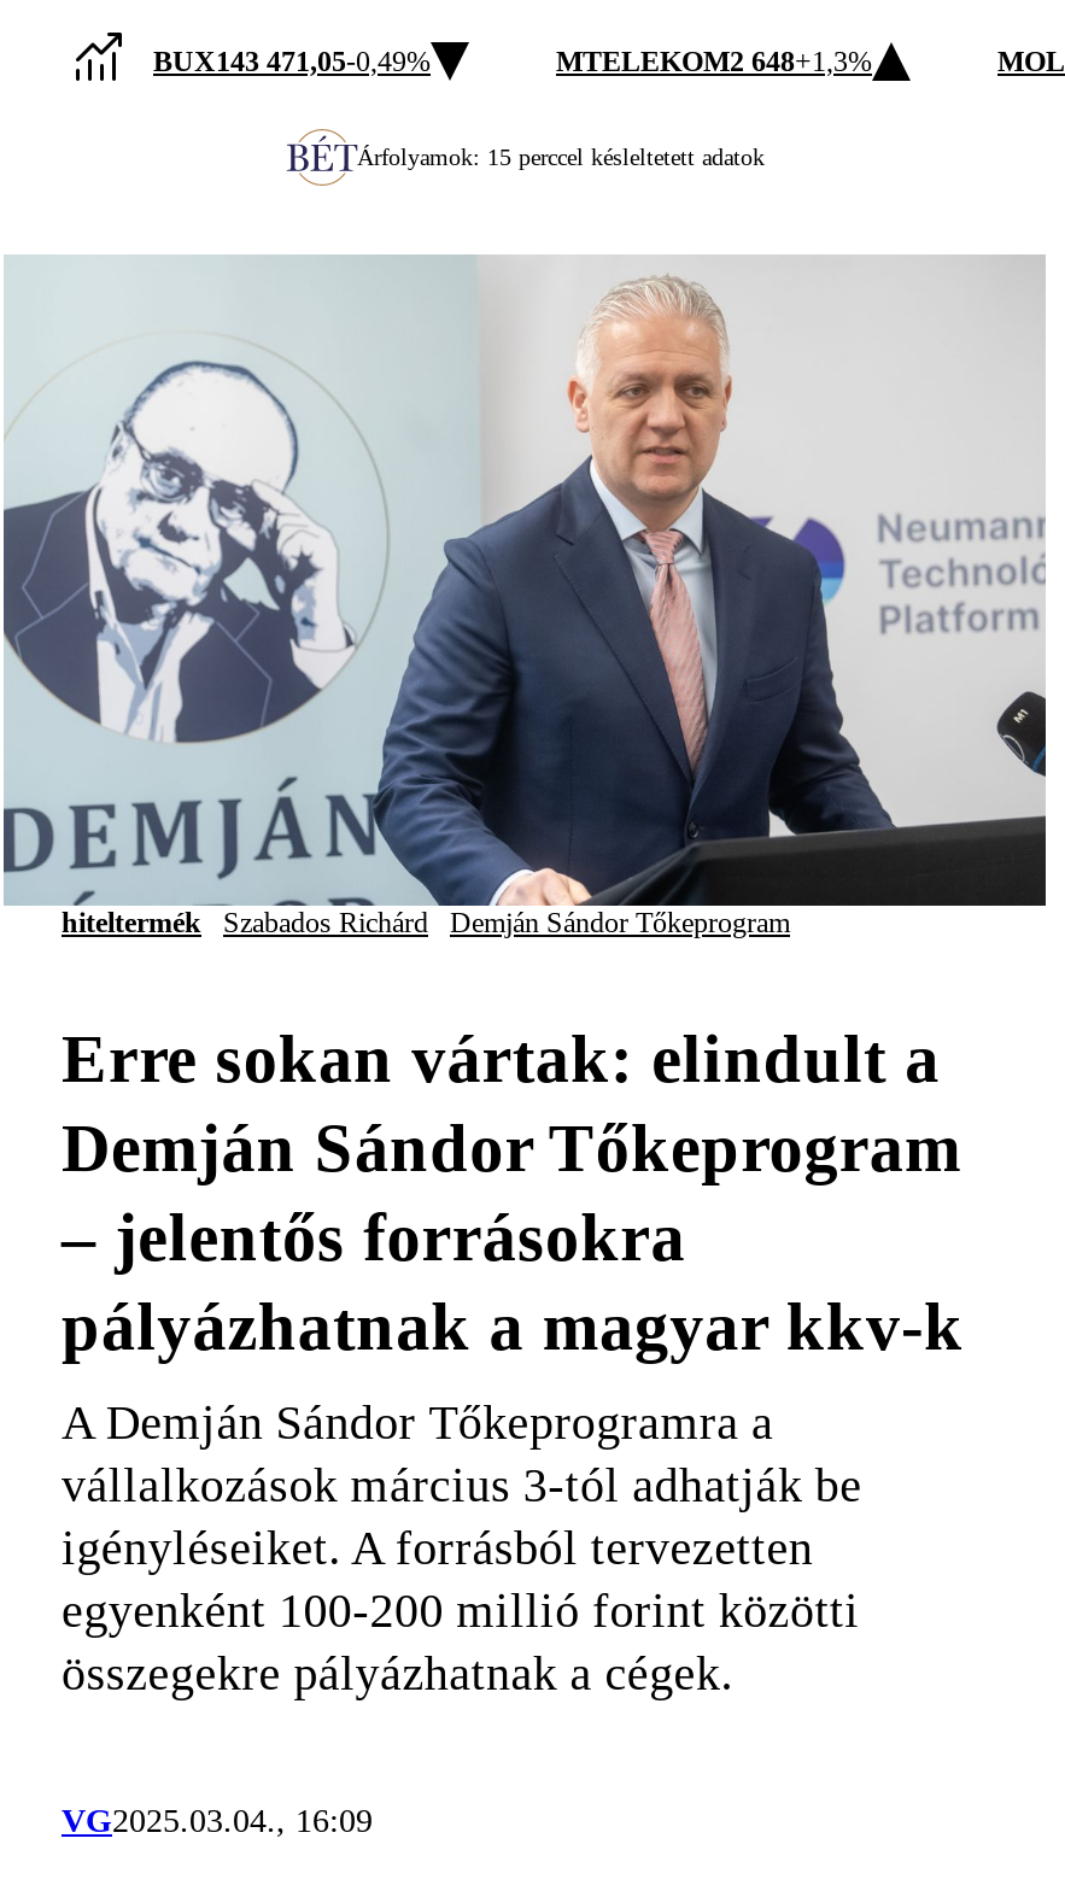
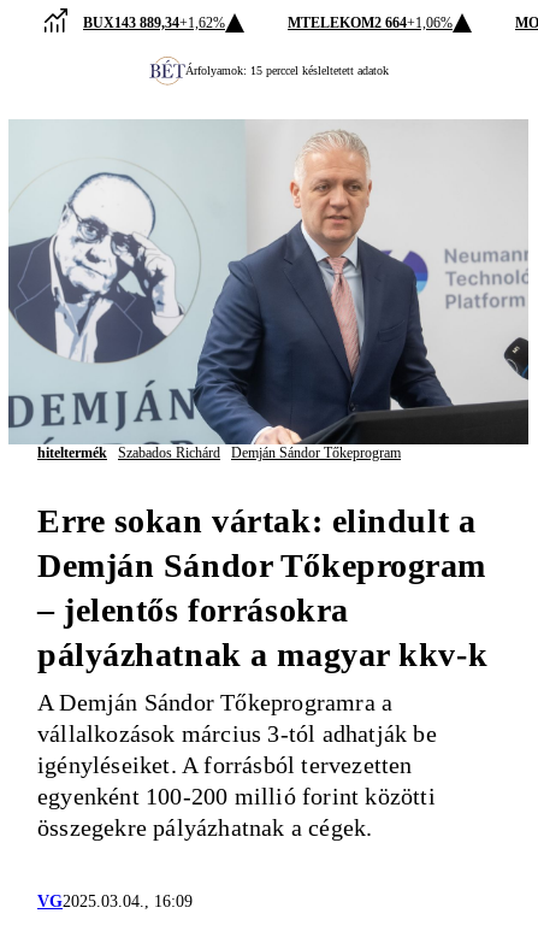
- BUX143 471,05-0,49%
+ BUX143 889,34+1,62%

- MTELEKOM2 648+1,3%
+ MTELEKOM2 664+1,06%
